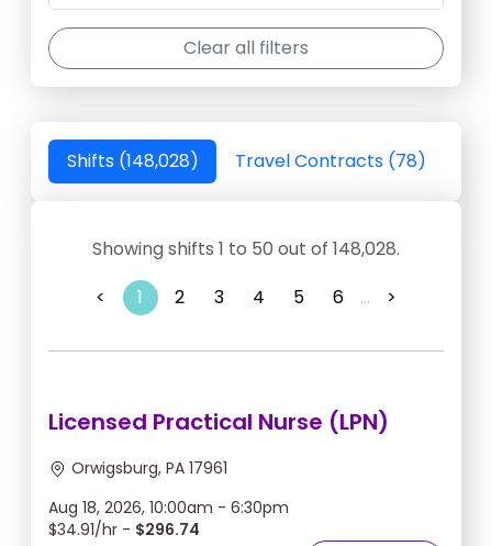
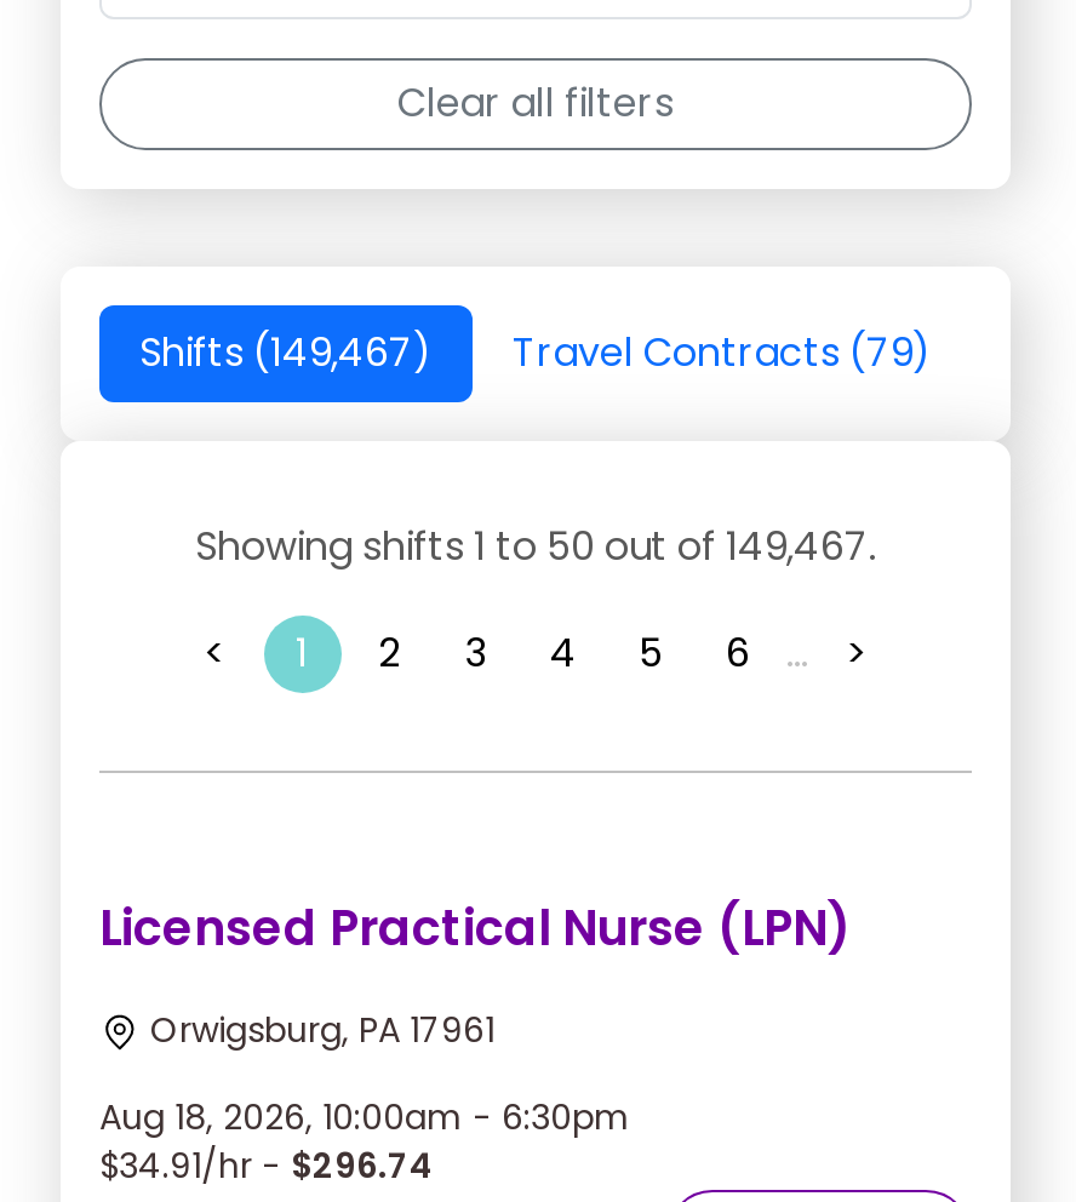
- Shifts (148,028)
+ Shifts (149,467)

- Travel Contracts (78)
+ Travel Contracts (79)

- Showing shifts 1 to 50 out of 148,028.
+ Showing shifts 1 to 50 out of 149,467.
